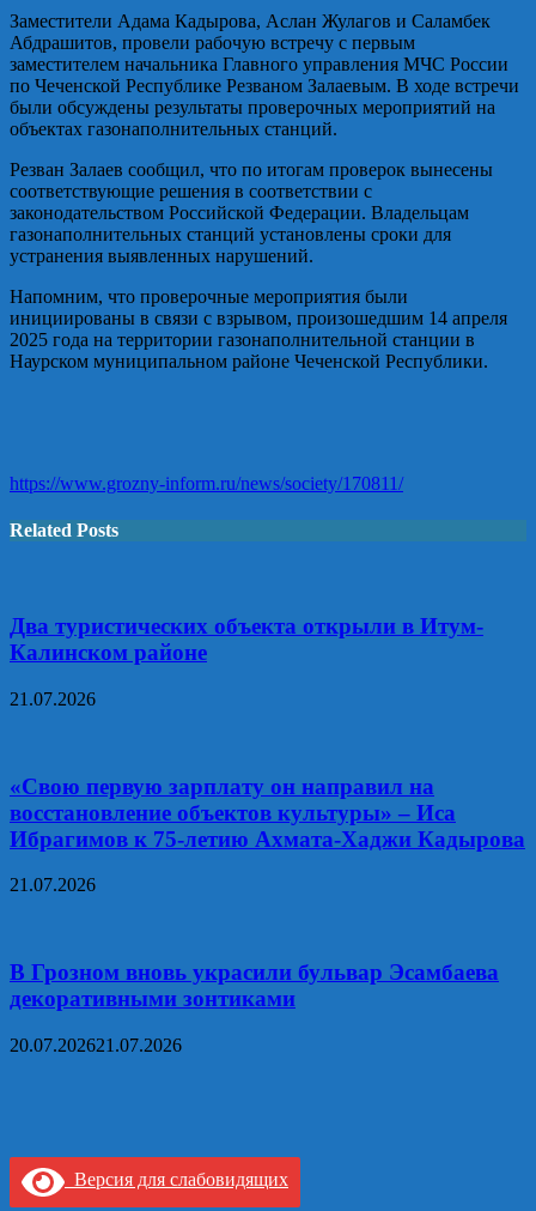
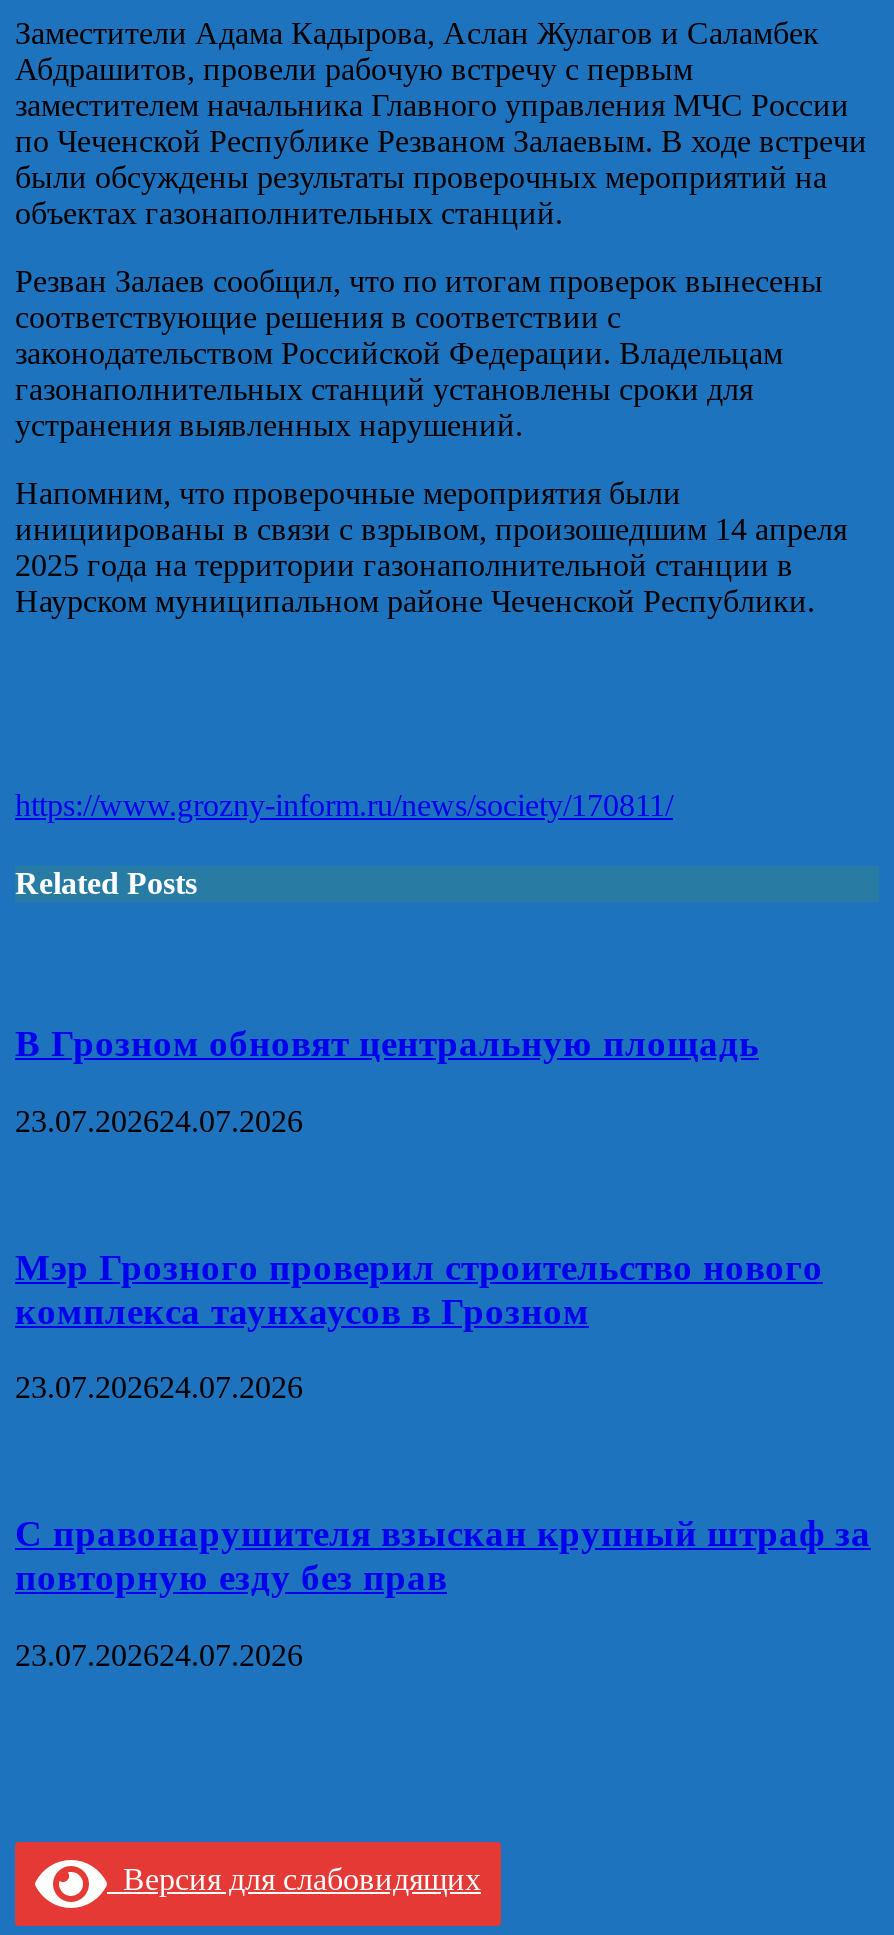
- Два туристических объекта открыли в Итум-
- Калинском районе
+ В Грозном обновят центральную площадь

- 21.07.2026
+ 23.07.202624.07.2026

- «Свою первую зарплату он направил на
- восстановление объектов культуры» – Иса
- Ибрагимов к 75-летию Ахмата-Хаджи Кадырова
+ Мэр Грозного проверил строительство нового
+ комплекса таунхаусов в Грозном

- 21.07.2026
+ 23.07.202624.07.2026

- В Грозном вновь украсили бульвар Эсамбаева
- декоративными зонтиками
+ С правонарушителя взыскан крупный штраф за
+ повторную езду без прав

- 20.07.202621.07.2026
+ 23.07.202624.07.2026
